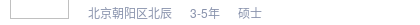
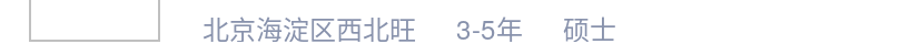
- 北京朝阳区北辰
+ 北京海淀区西北旺
